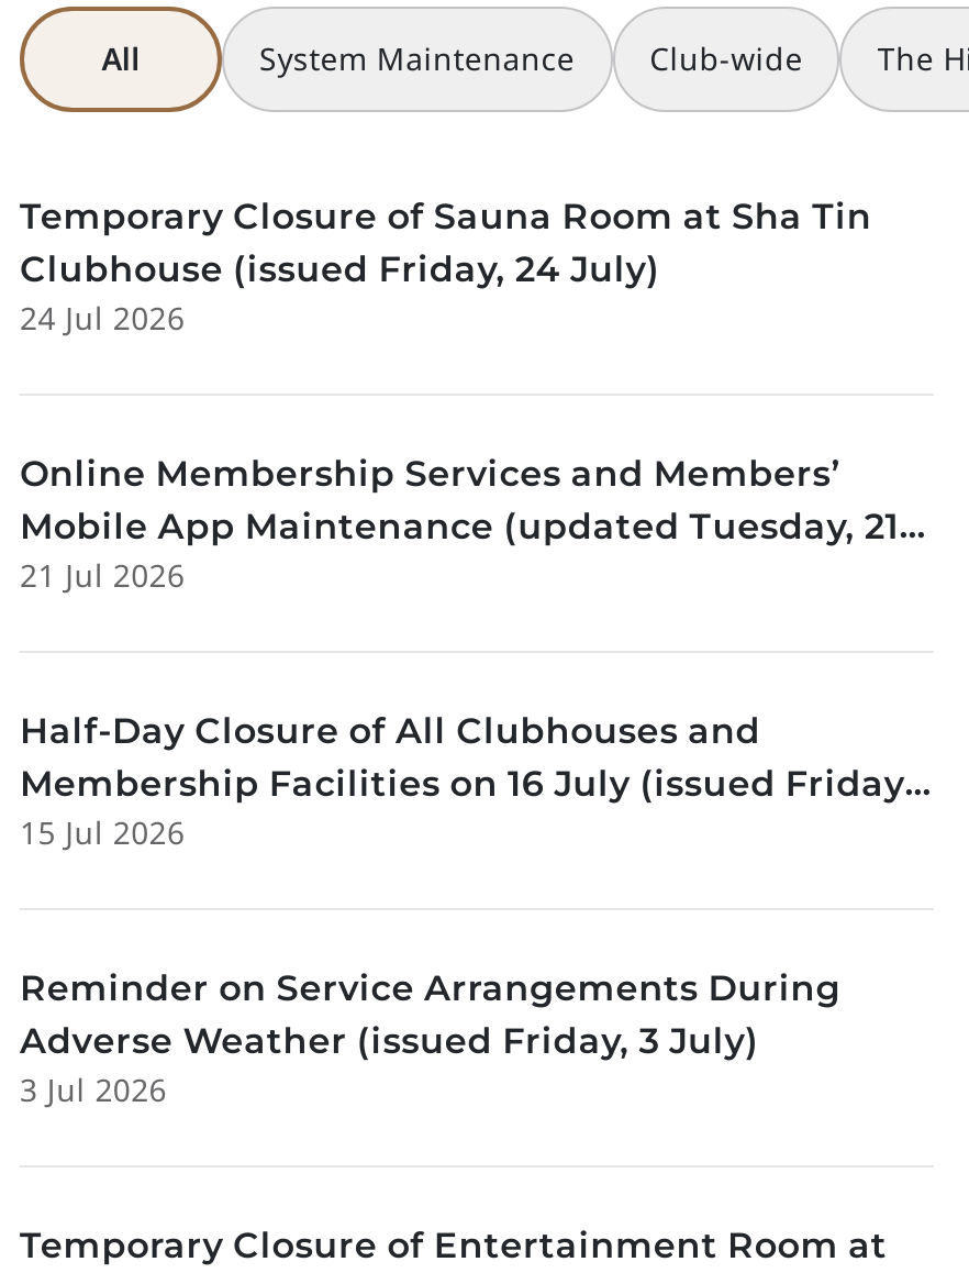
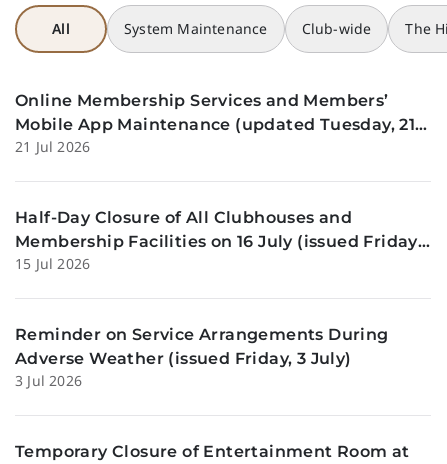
- Temporary Closure of Sauna Room at Sha Tin
- Clubhouse (issued Friday, 24 July)
- 24 Jul 2026
